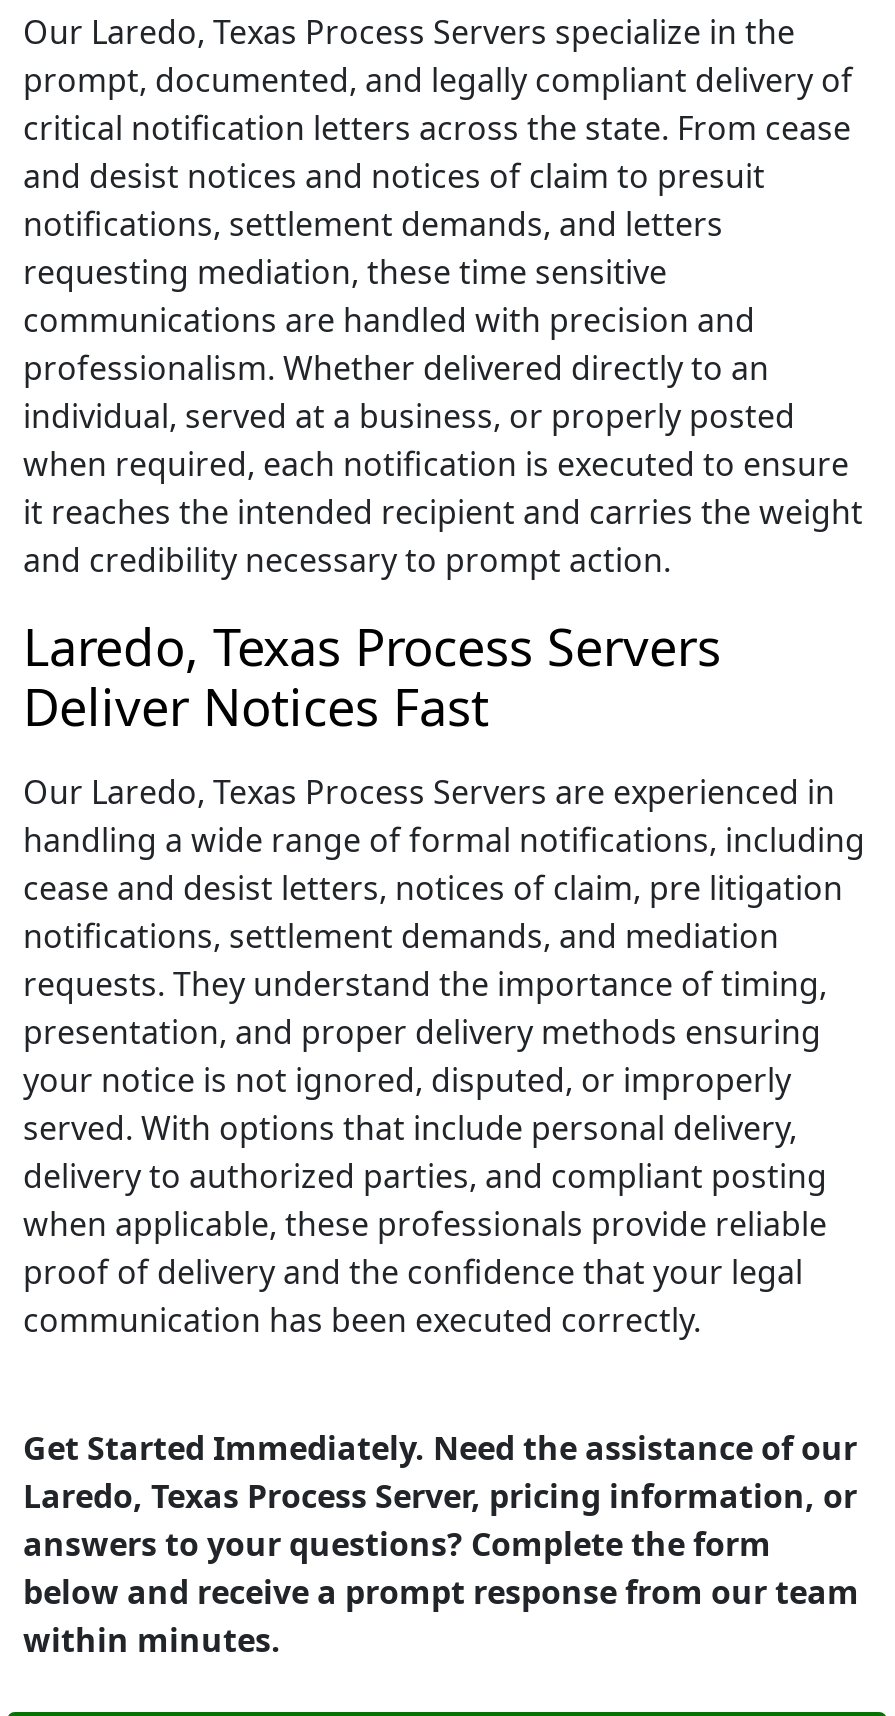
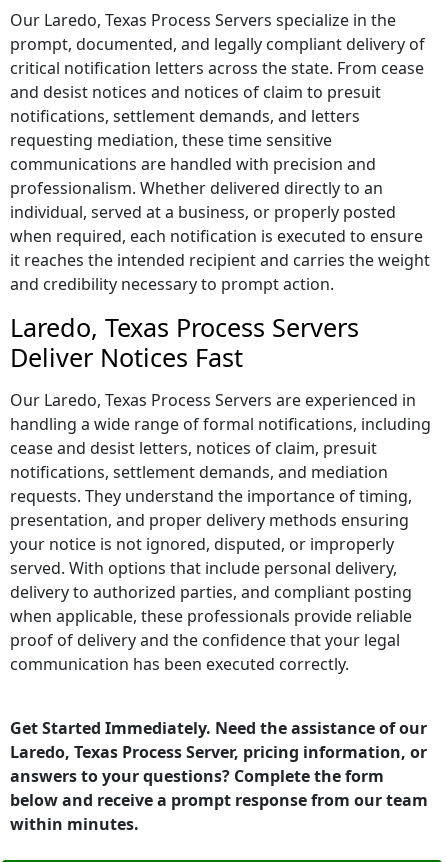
- cease and desist letters, notices of claim, pre litigation
+ cease and desist letters, notices of claim, presuit
